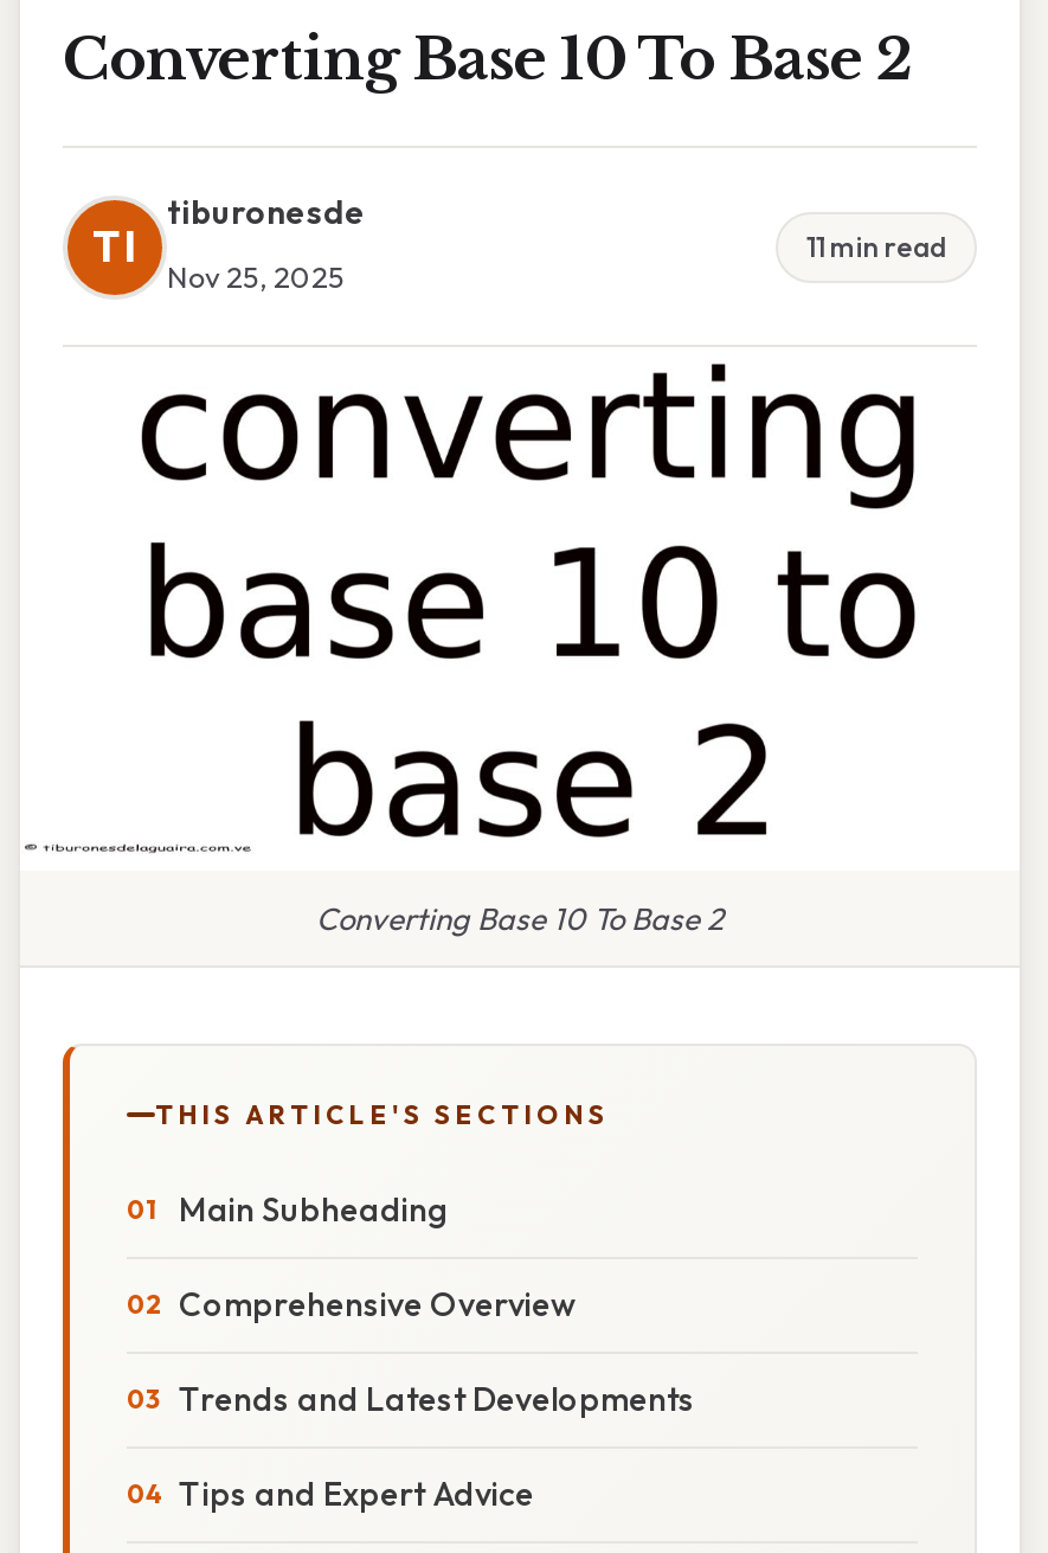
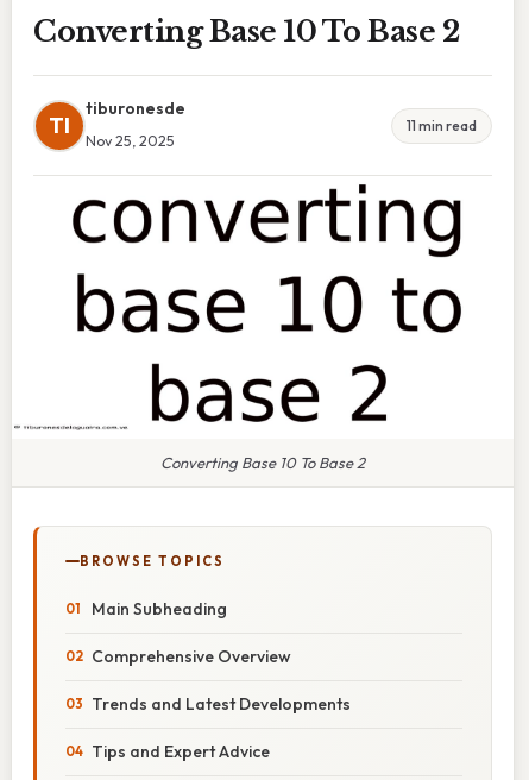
- THIS ARTICLE'S SECTIONS
+ BROWSE TOPICS
